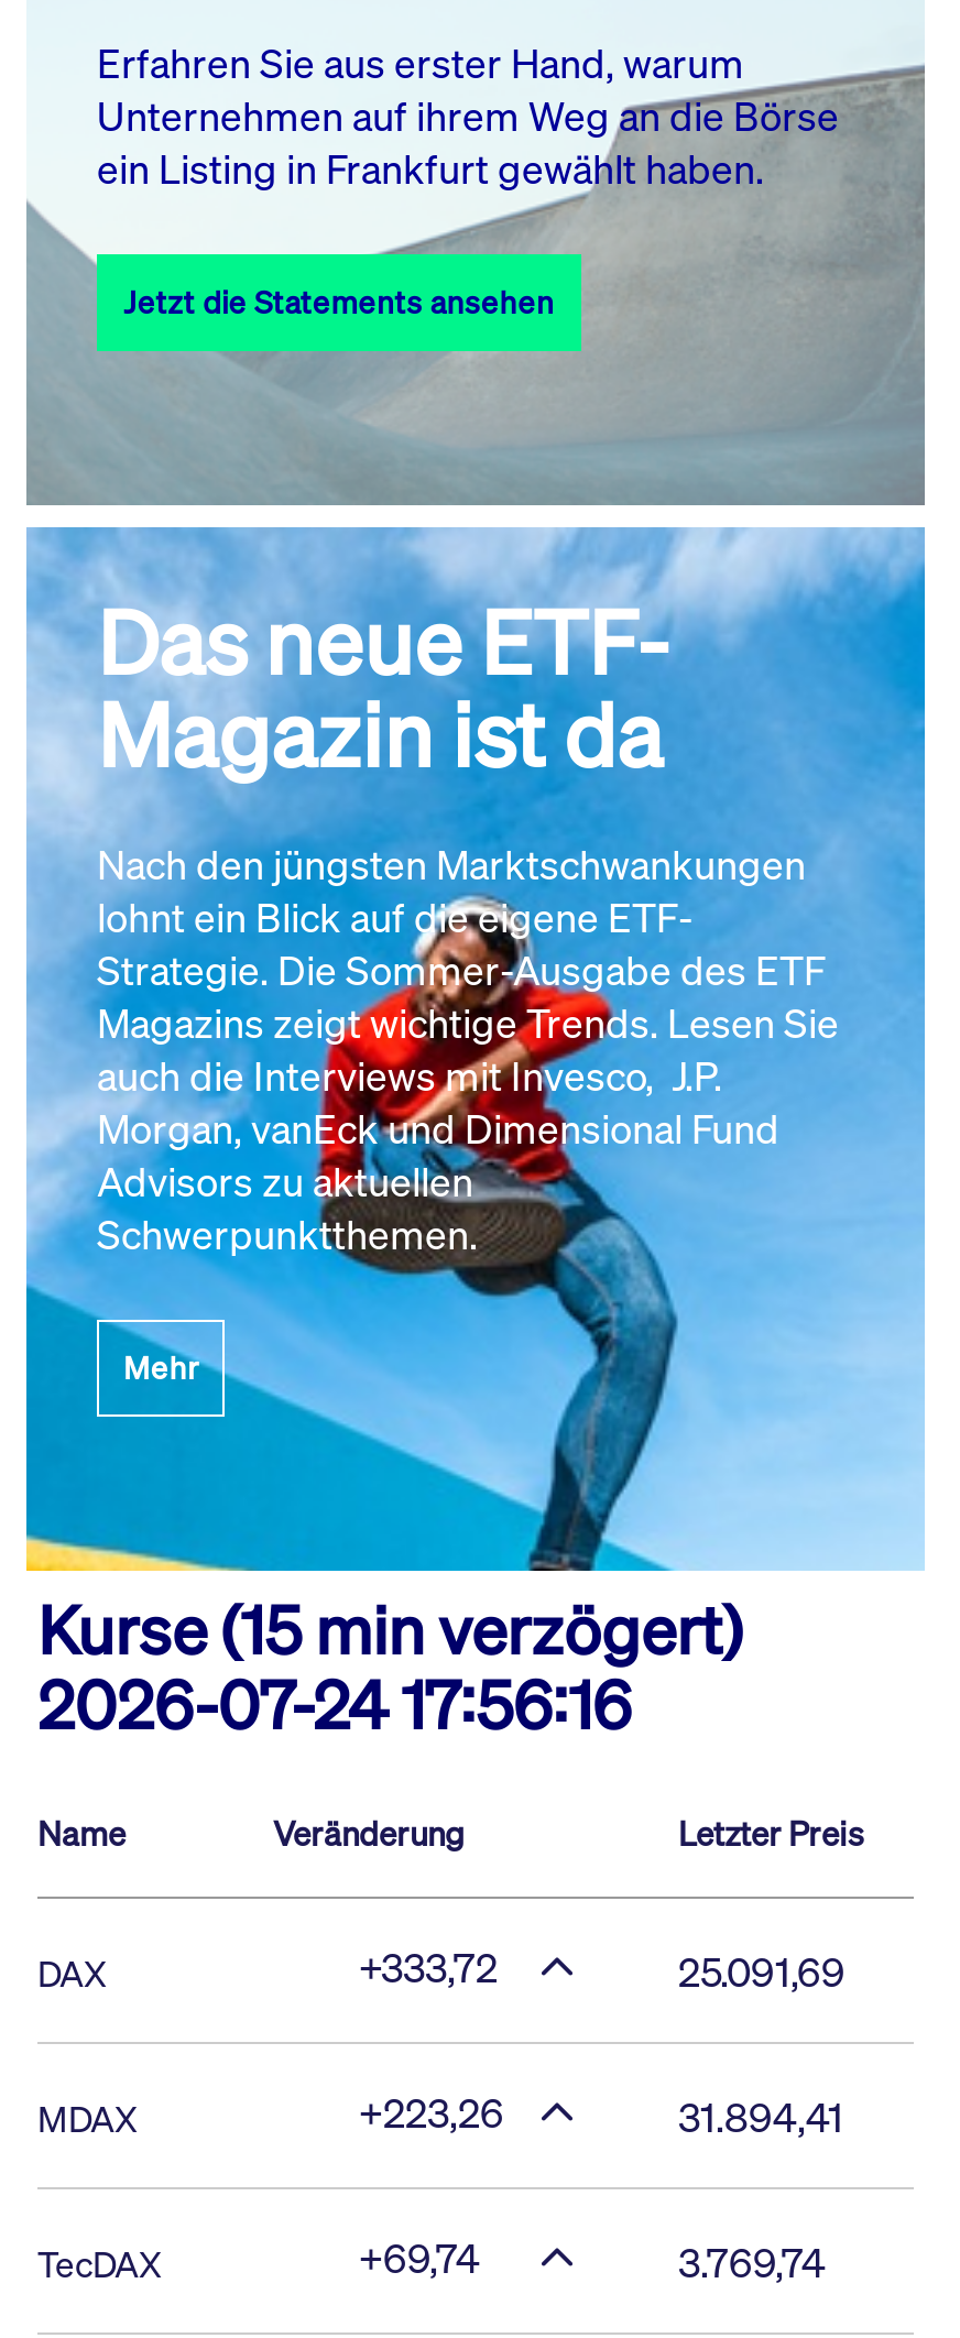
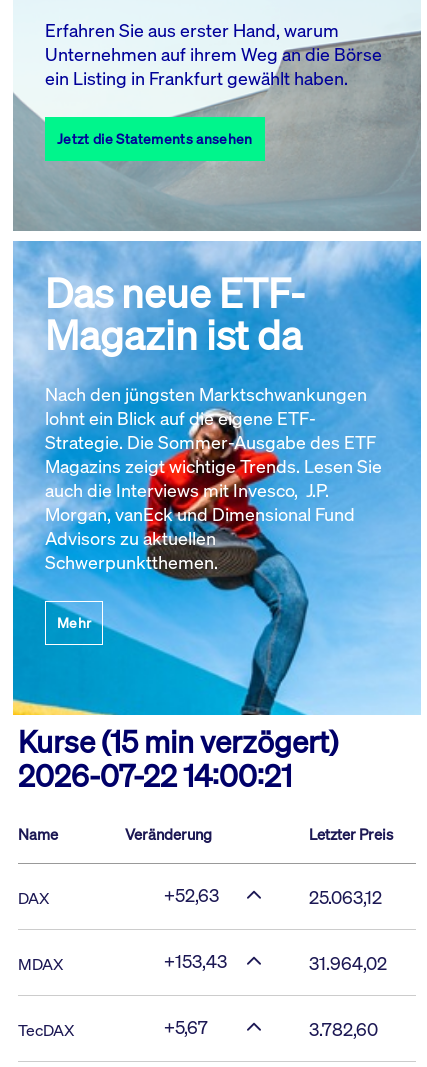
- 2026-07-24 17:56:16
+ 2026-07-22 14:00:21

- +333,72
+ +52,63

- 25.091,69
+ 25.063,12

- +223,26
+ +153,43

- 31.894,41
+ 31.964,02

- +69,74
+ +5,67

- 3.769,74
+ 3.782,60
